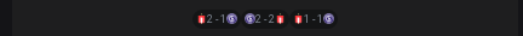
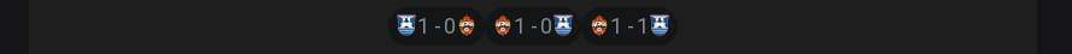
- 2 - 1
- 2 - 2
+ 1 - 0
+ 1 - 0
